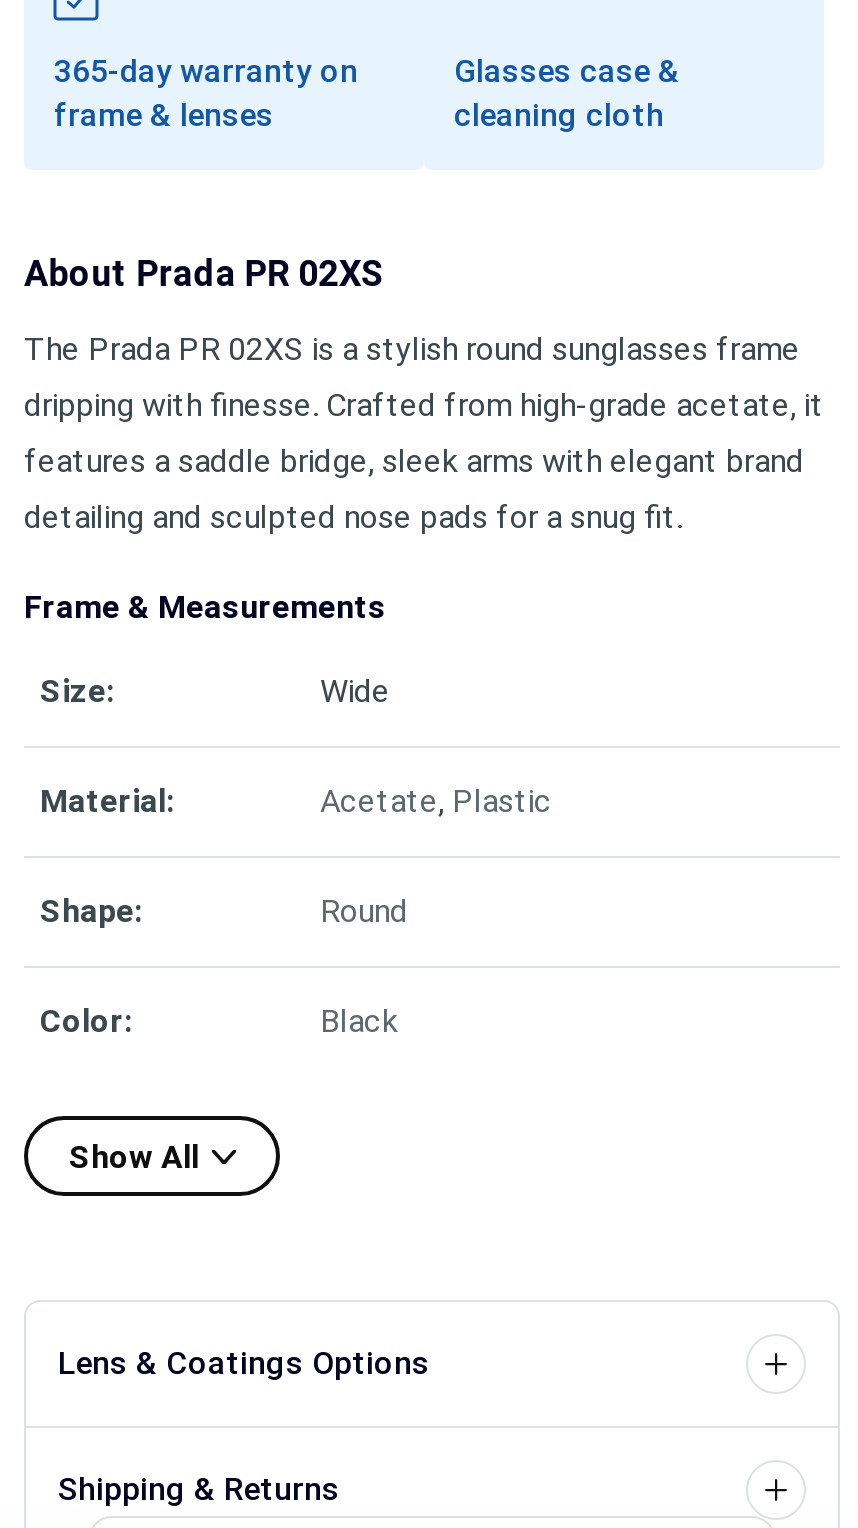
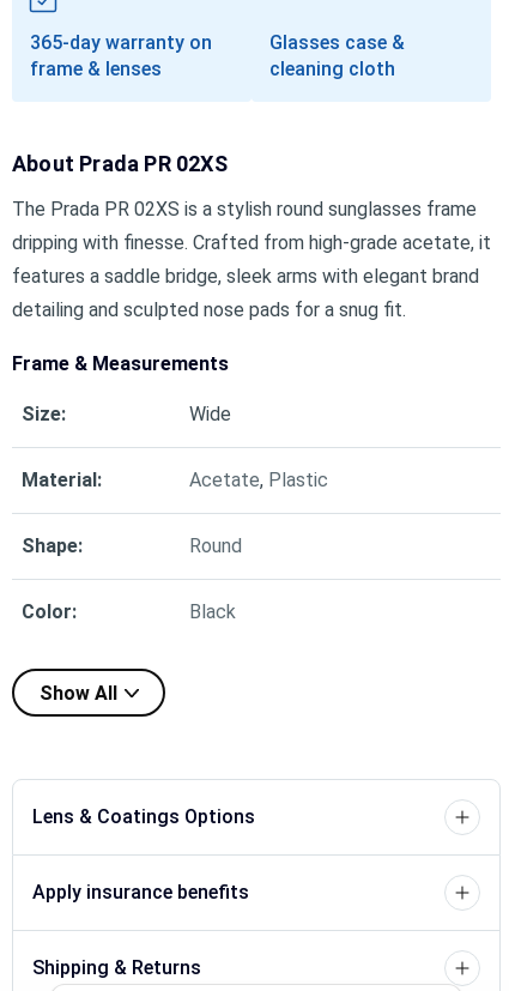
+ Apply insurance benefits
